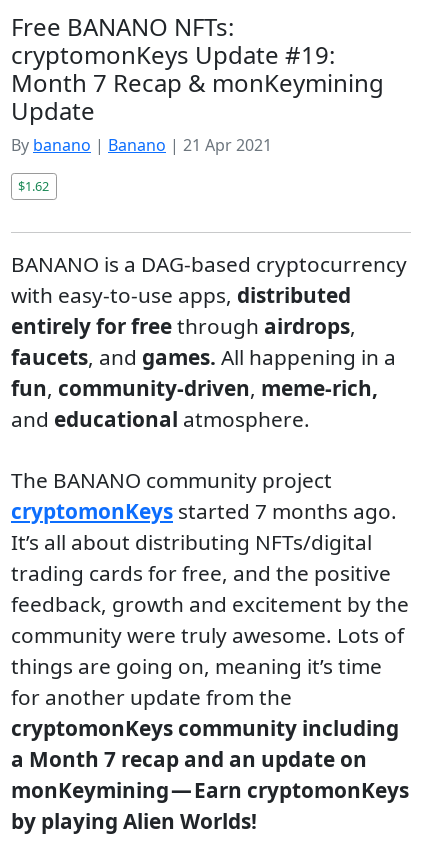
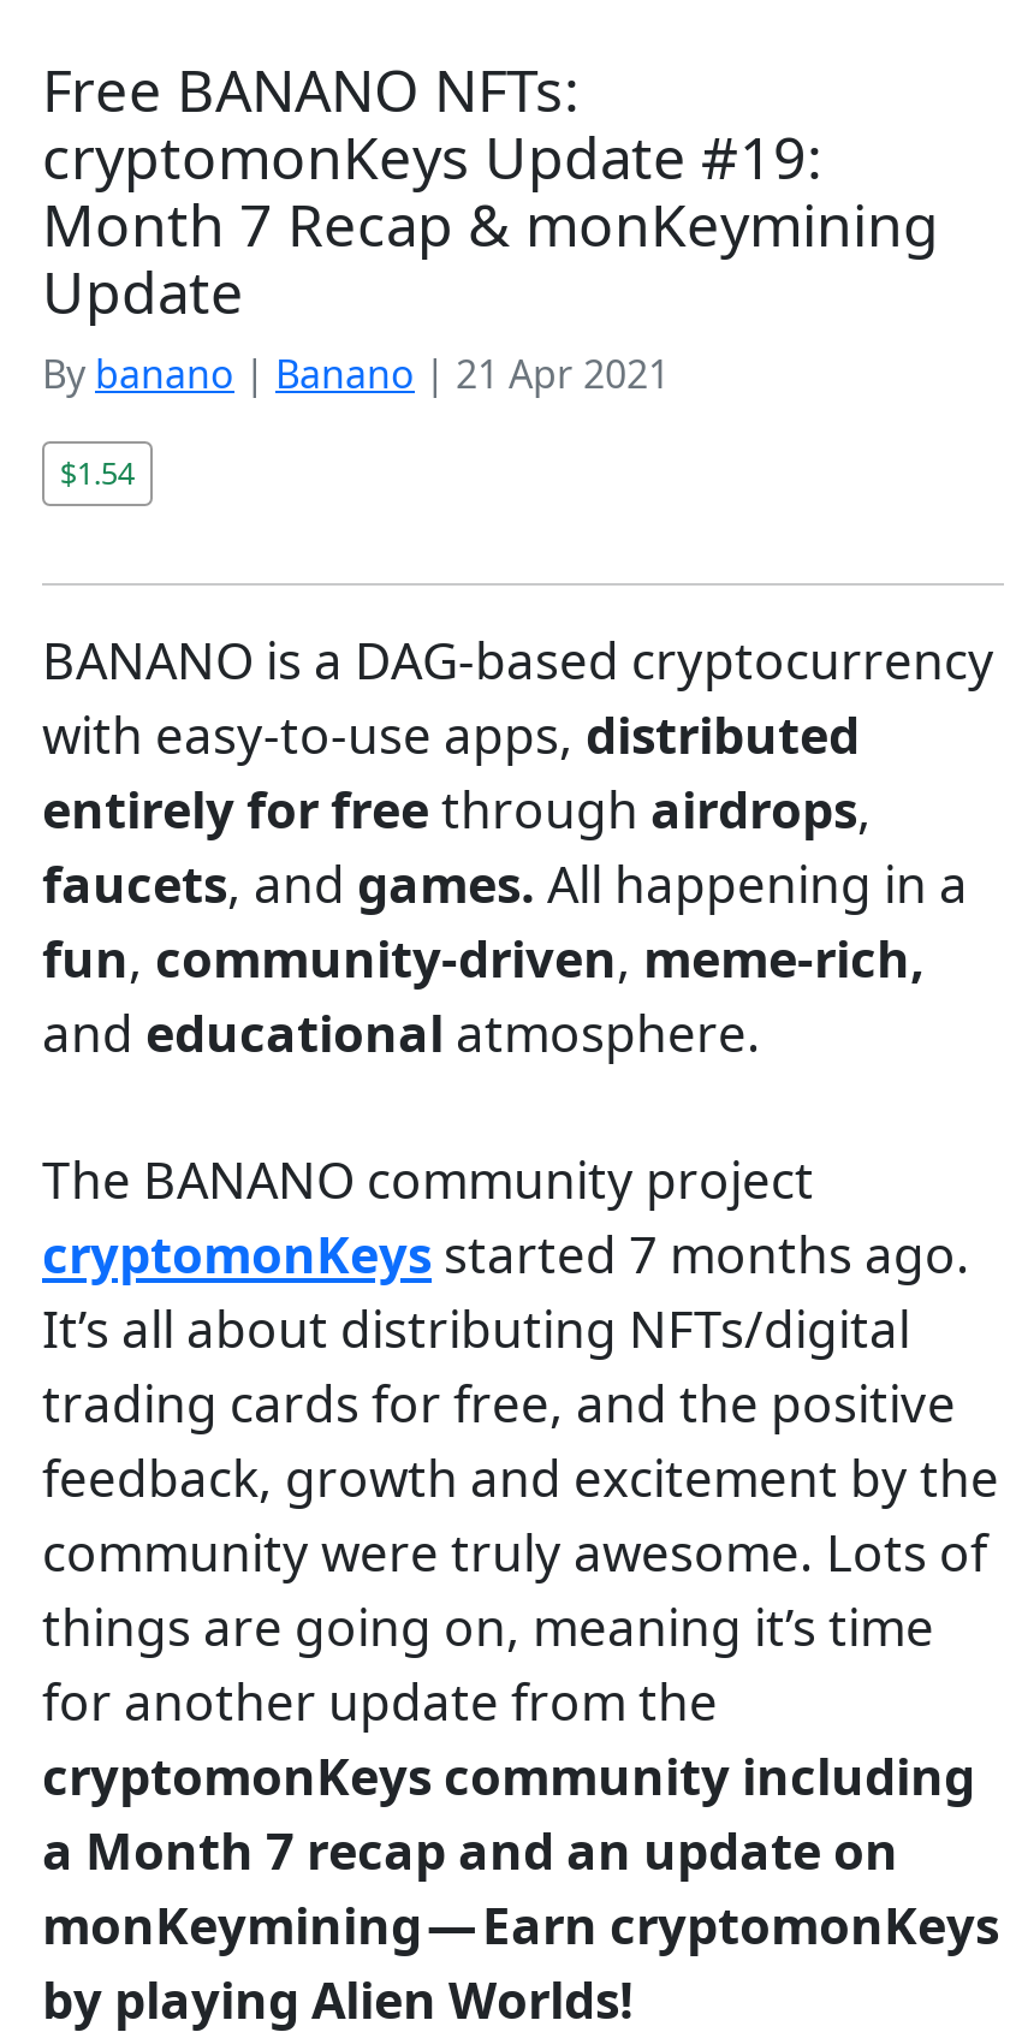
- $1.62
+ $1.54
